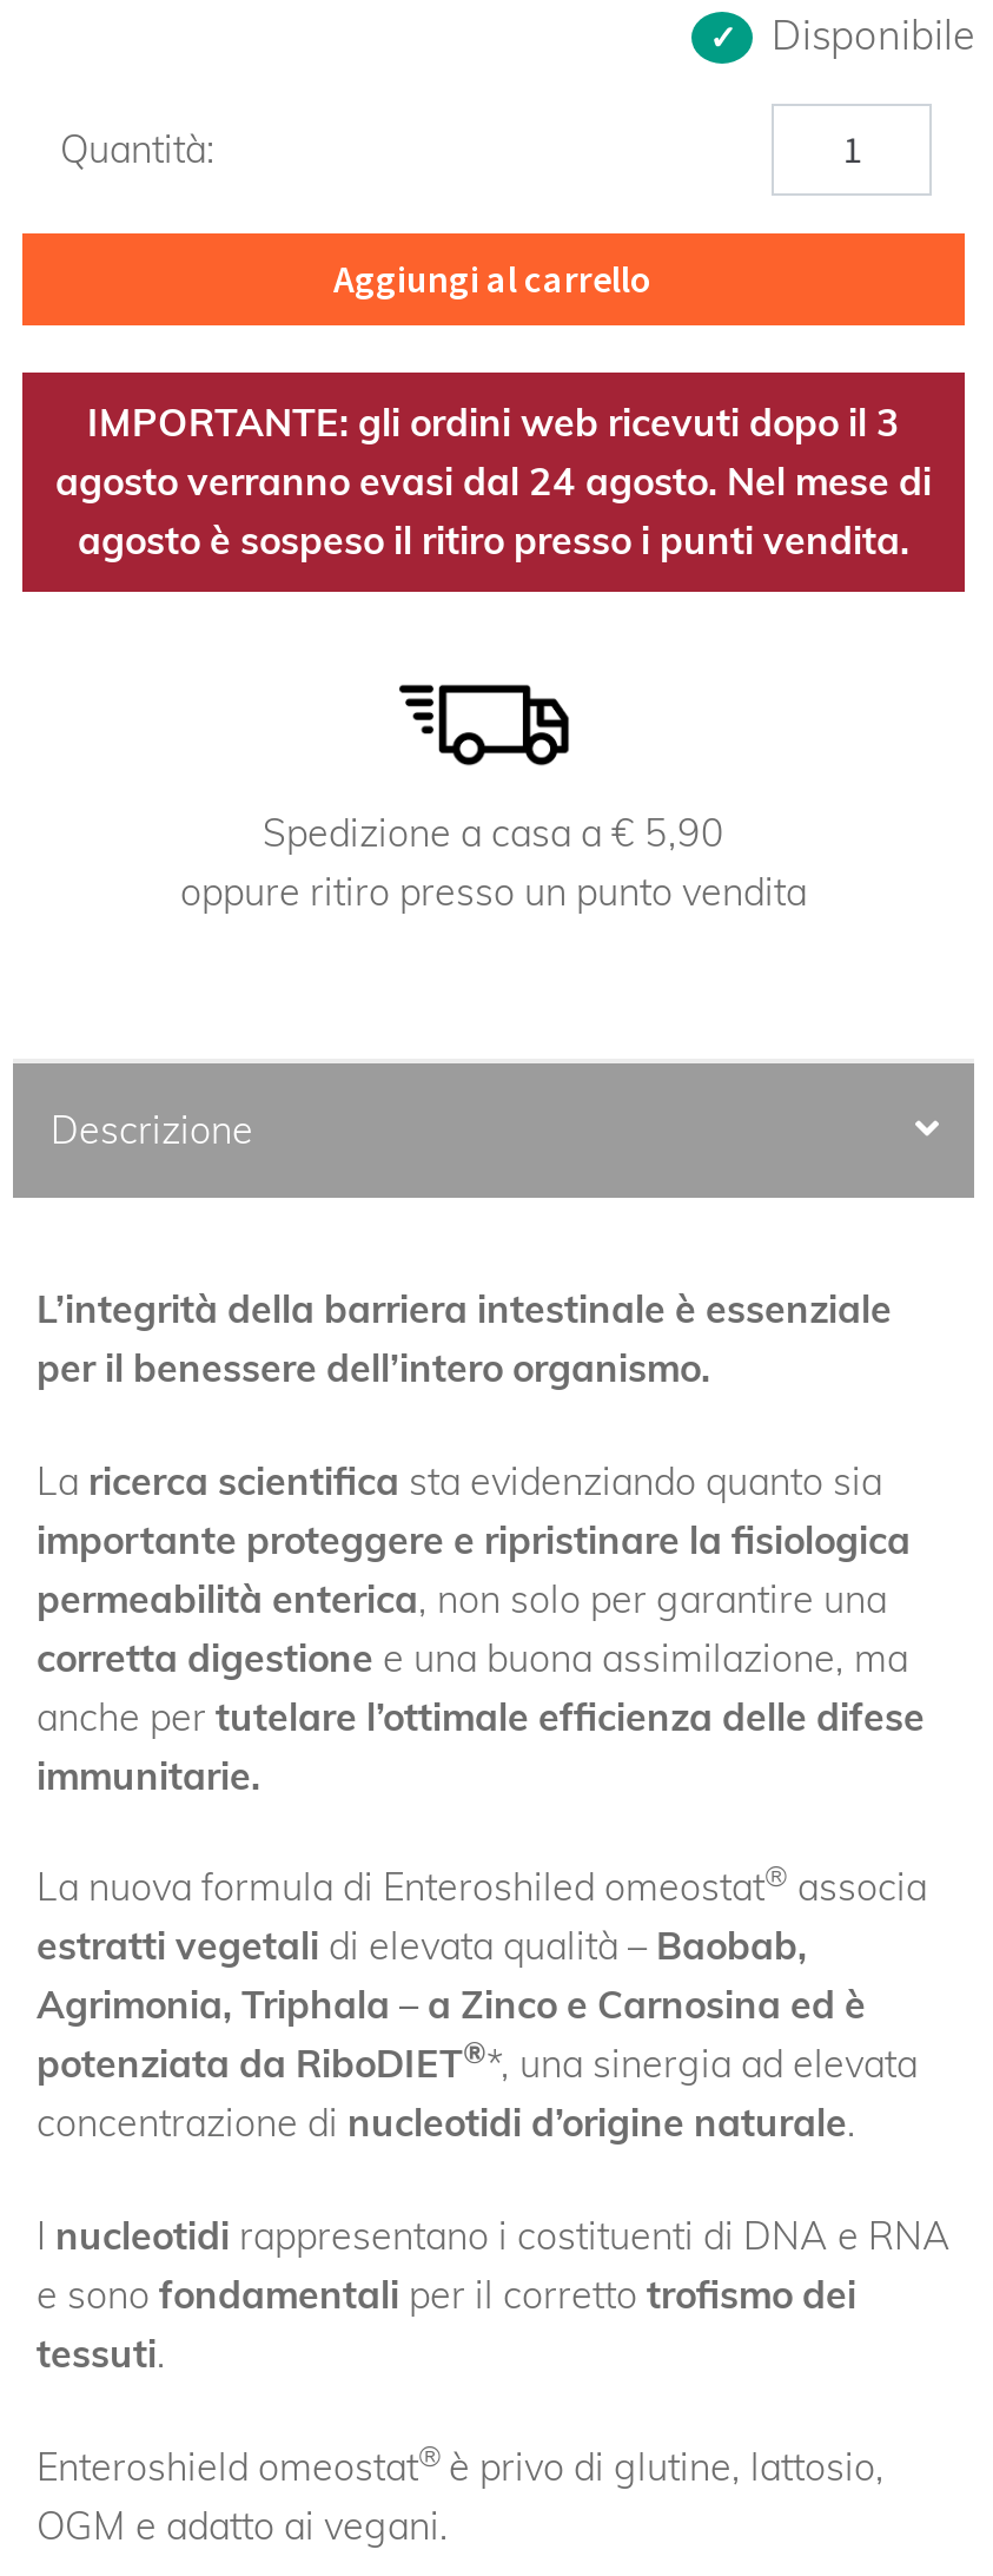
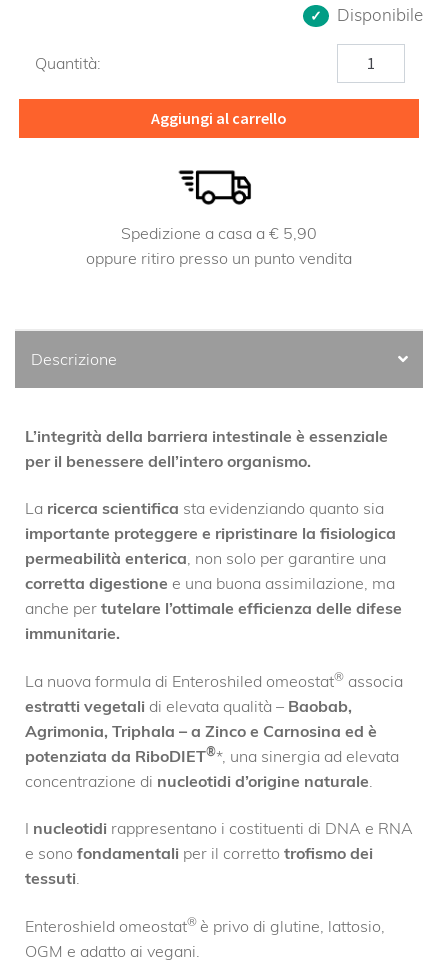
- [image]
- IMPORTANTE: gli ordini web ricevuti dopo il 3
- agosto verranno evasi dal 24 agosto. Nel mese di
- agosto è sospeso il ritiro presso i punti vendita.
